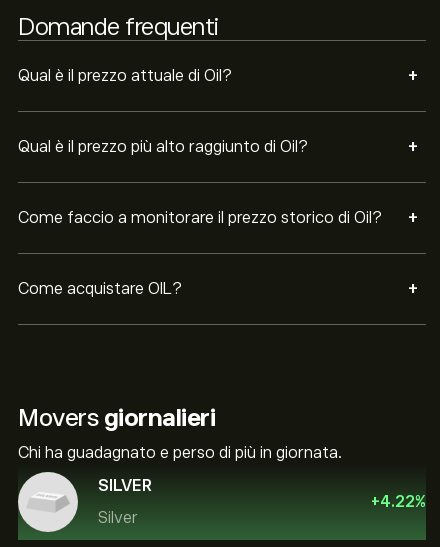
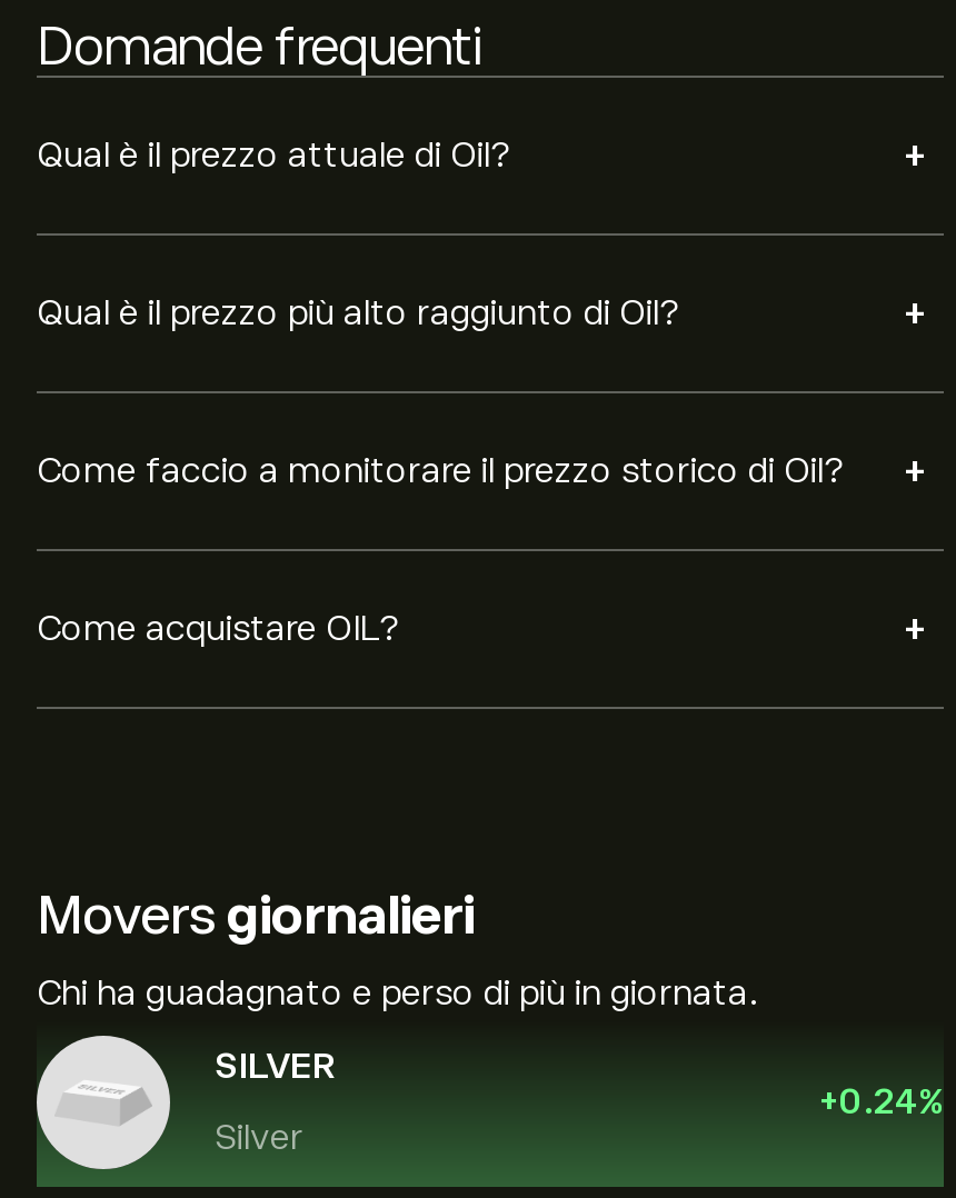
- +4.22%
+ +0.24%
